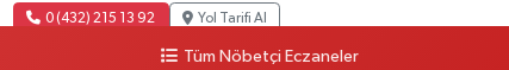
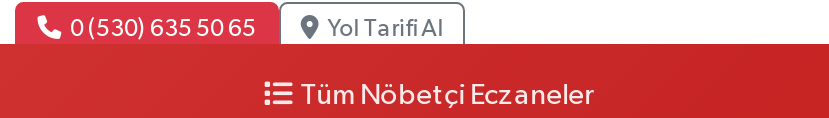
- 0 (432) 215 13 92
+ 0 (530) 635 50 65
